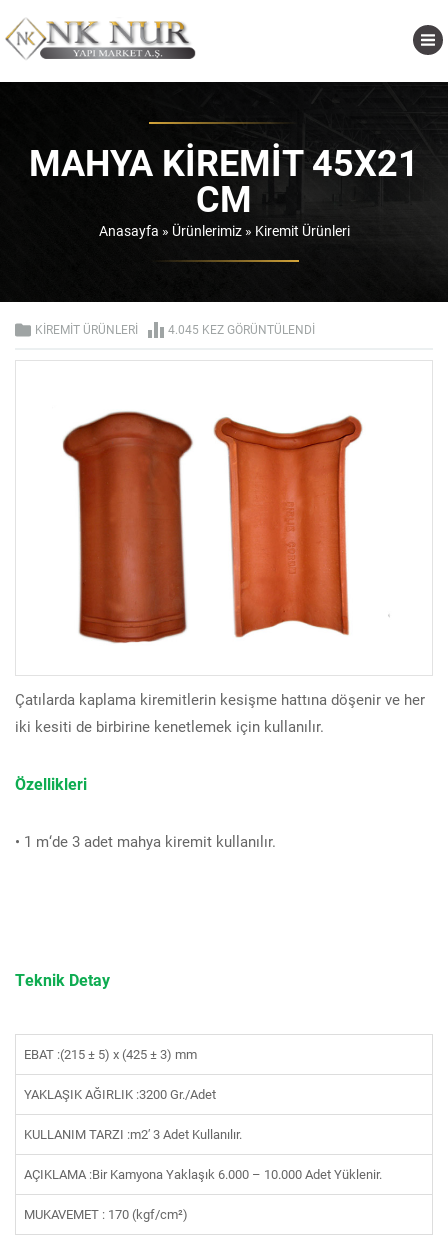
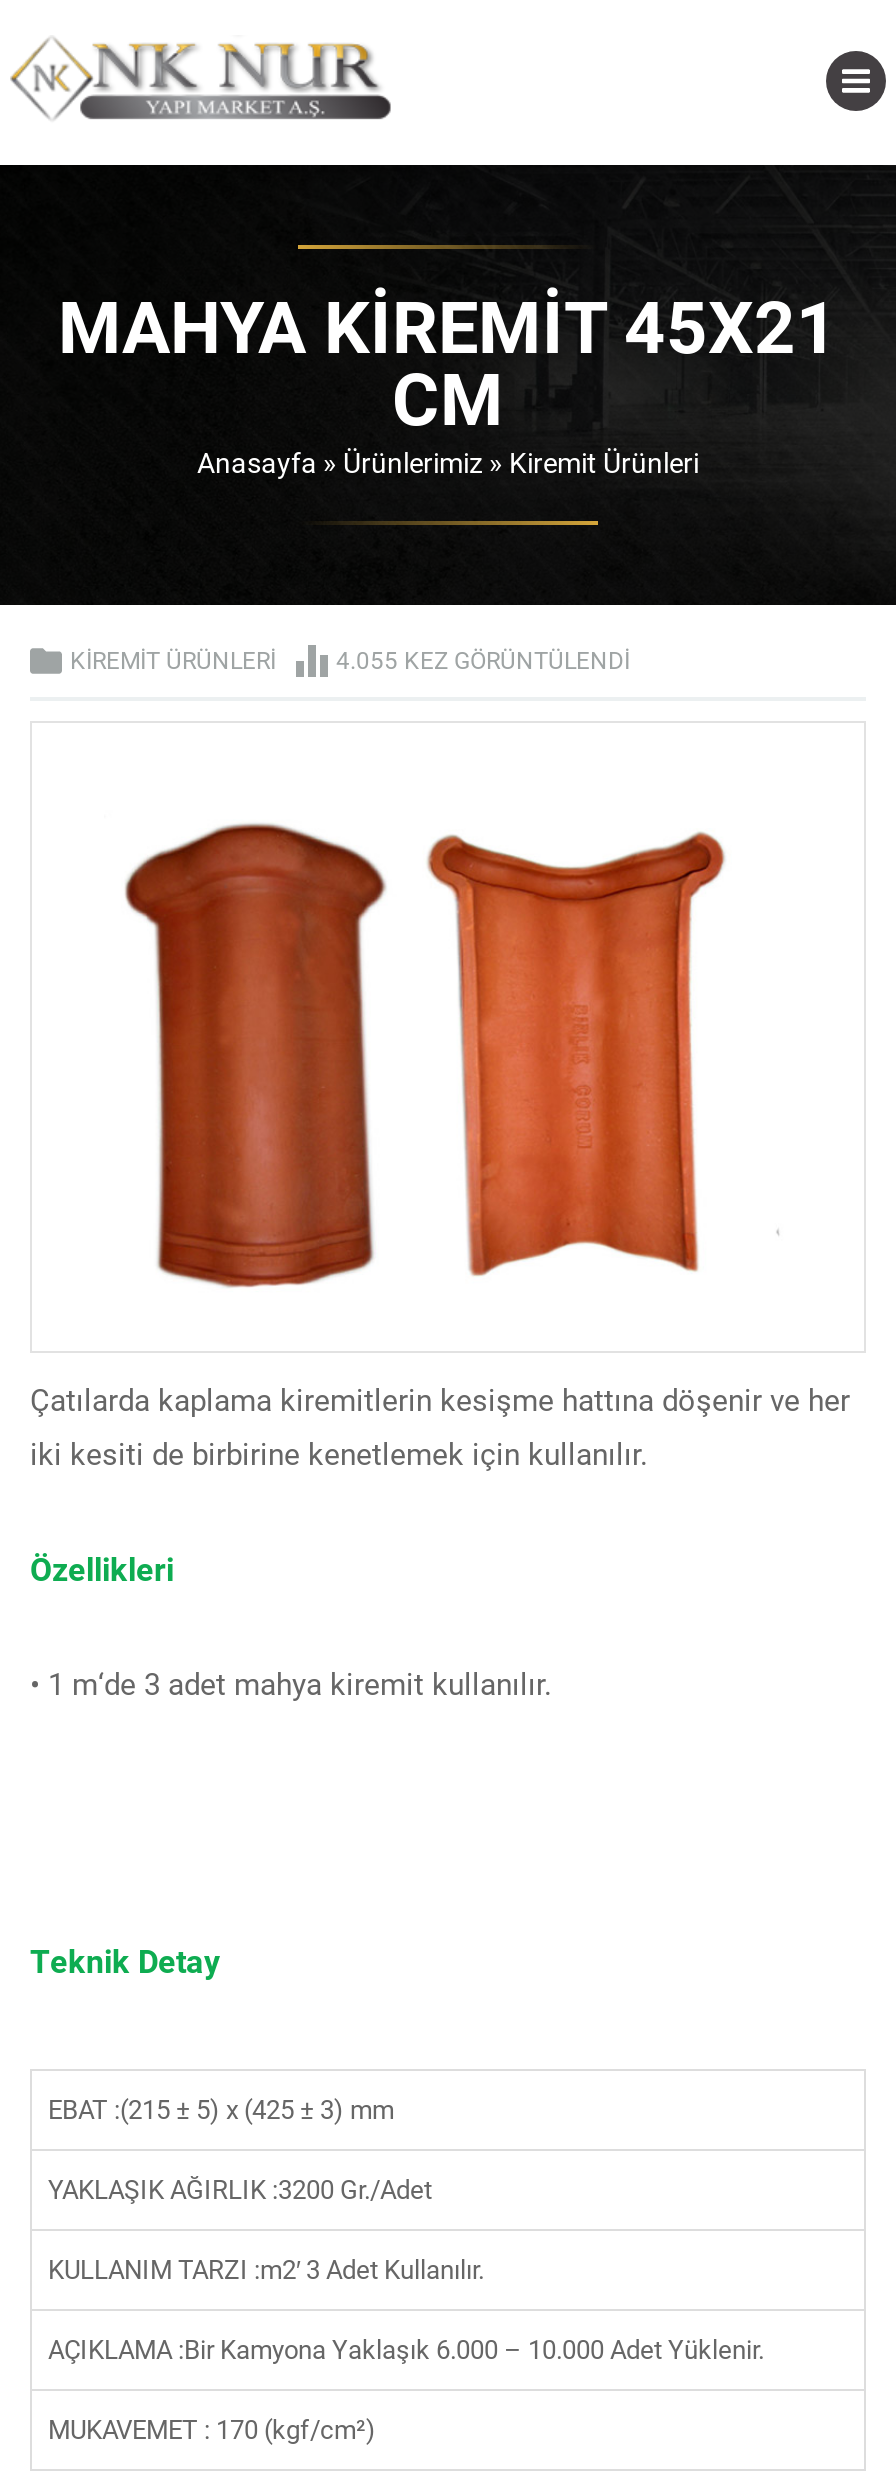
- 4.045 KEZ GÖRÜNTÜLENDI
+ 4.055 KEZ GÖRÜNTÜLENDI
